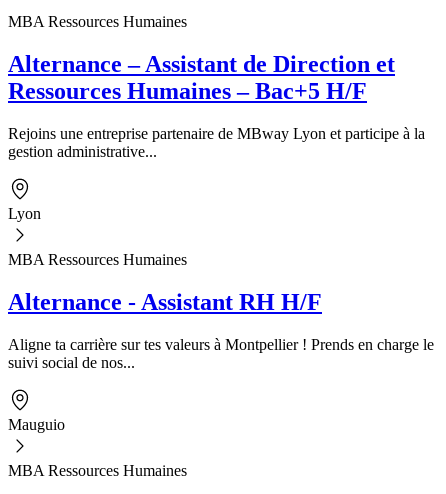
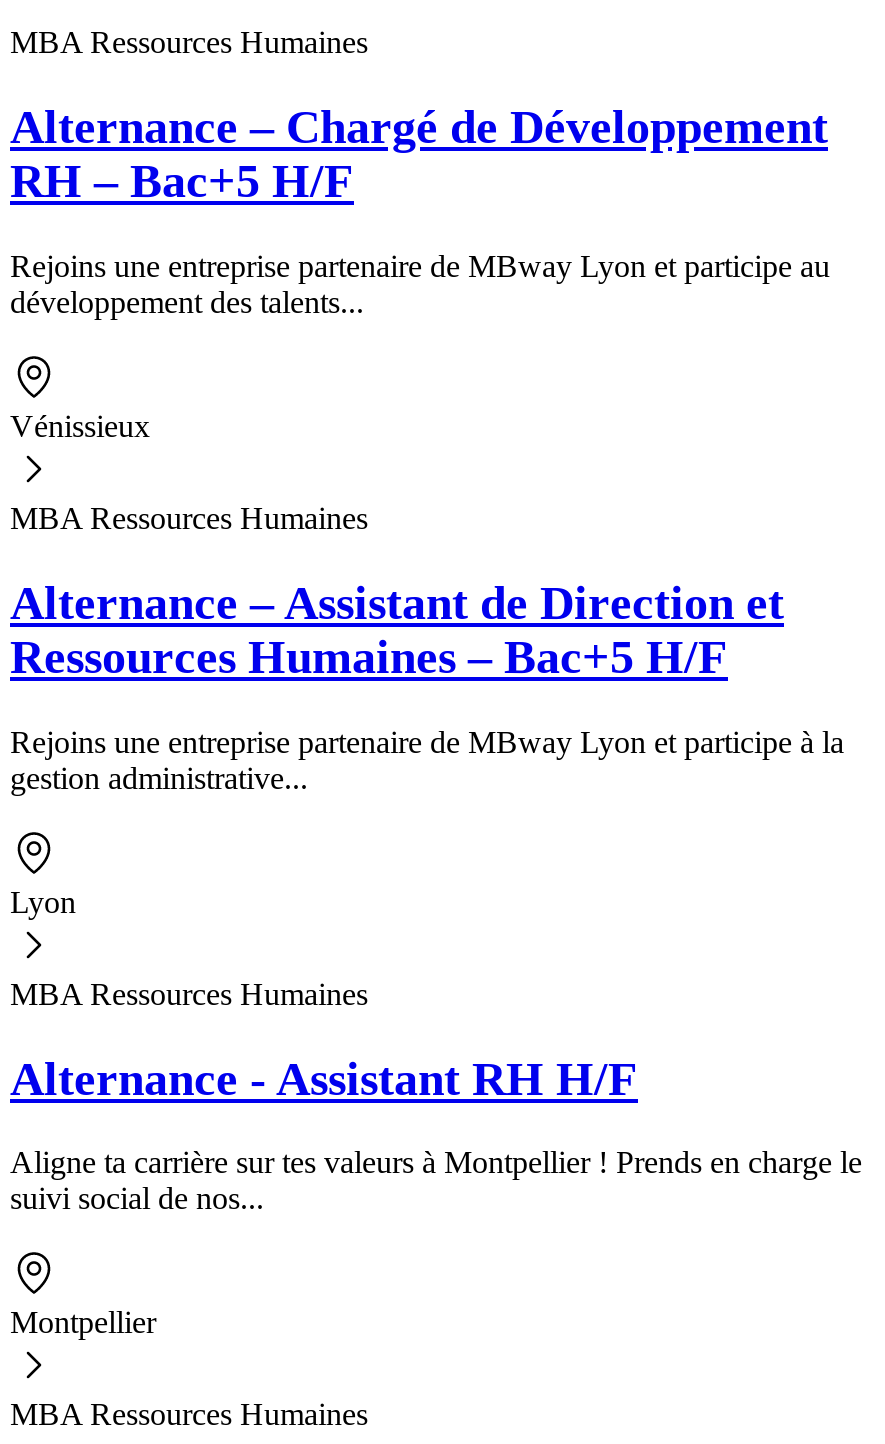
+ Alternance – Chargé de Développement
+ RH – Bac+5 H/F
+ Rejoins une entreprise partenaire de MBway Lyon et participe au
+ développement des talents...

+ Vénissieux
+ MBA Ressources Humaines

- Mauguio
+ Montpellier
